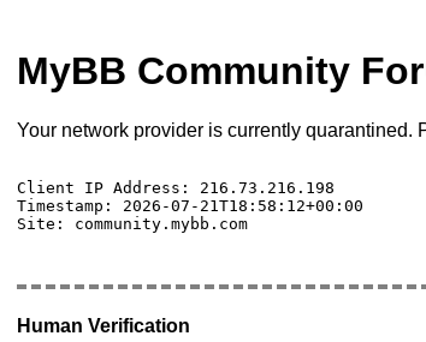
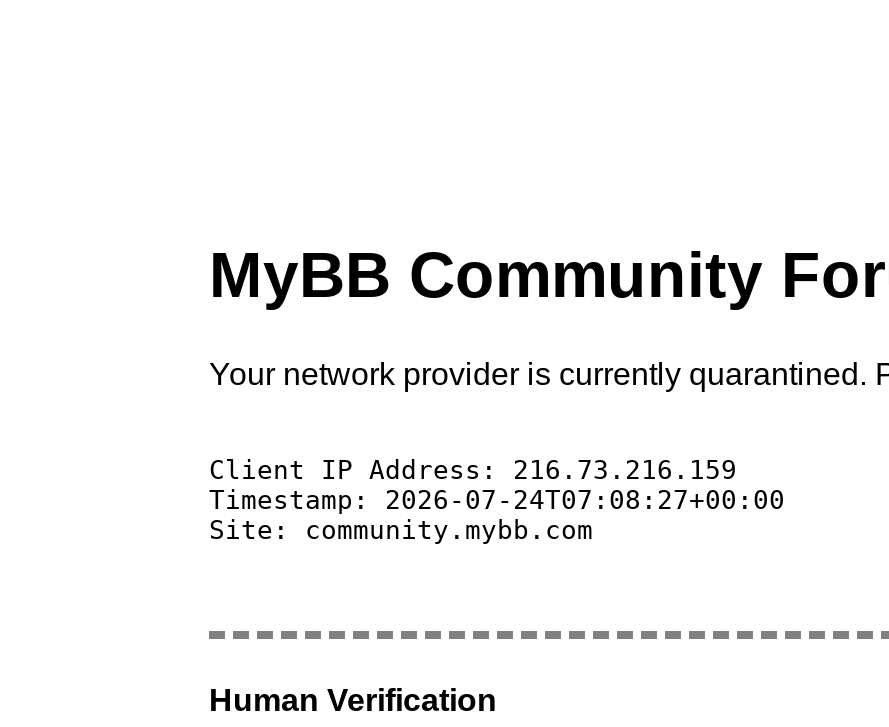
- Client IP Address: 216.73.216.198
+ Client IP Address: 216.73.216.159

- Timestamp: 2026-07-21T18:58:12+00:00
+ Timestamp: 2026-07-24T07:08:27+00:00
